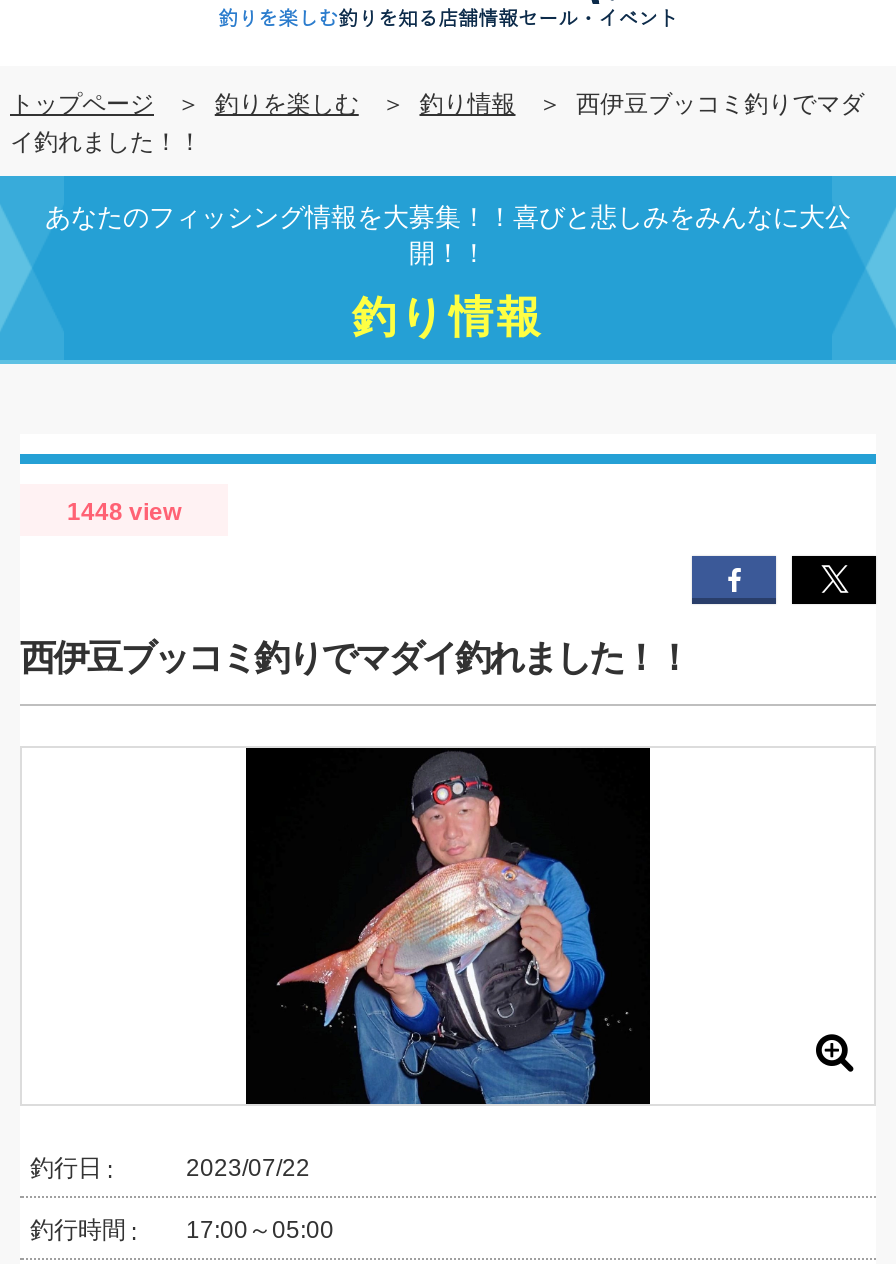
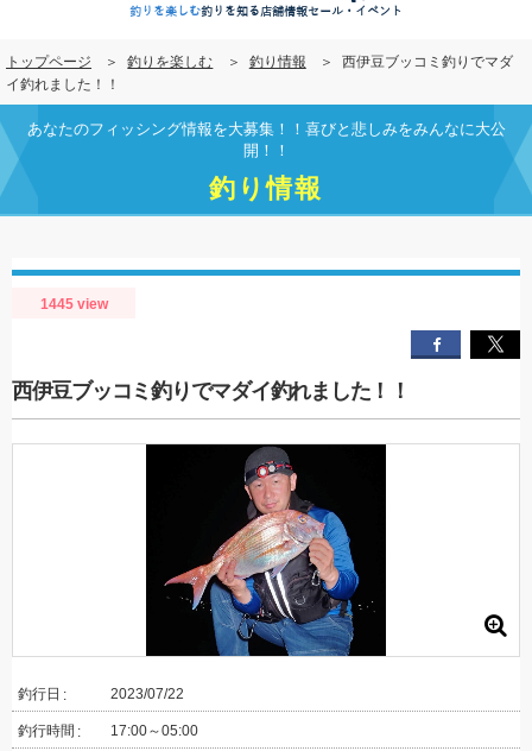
- 1448 view
+ 1445 view
